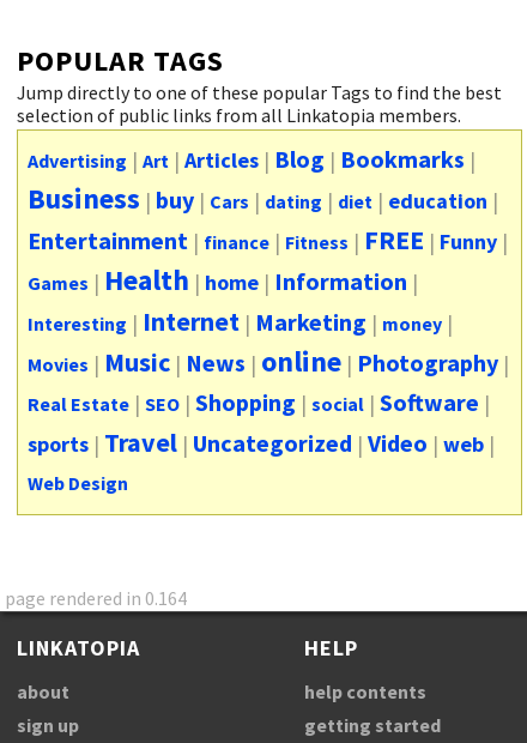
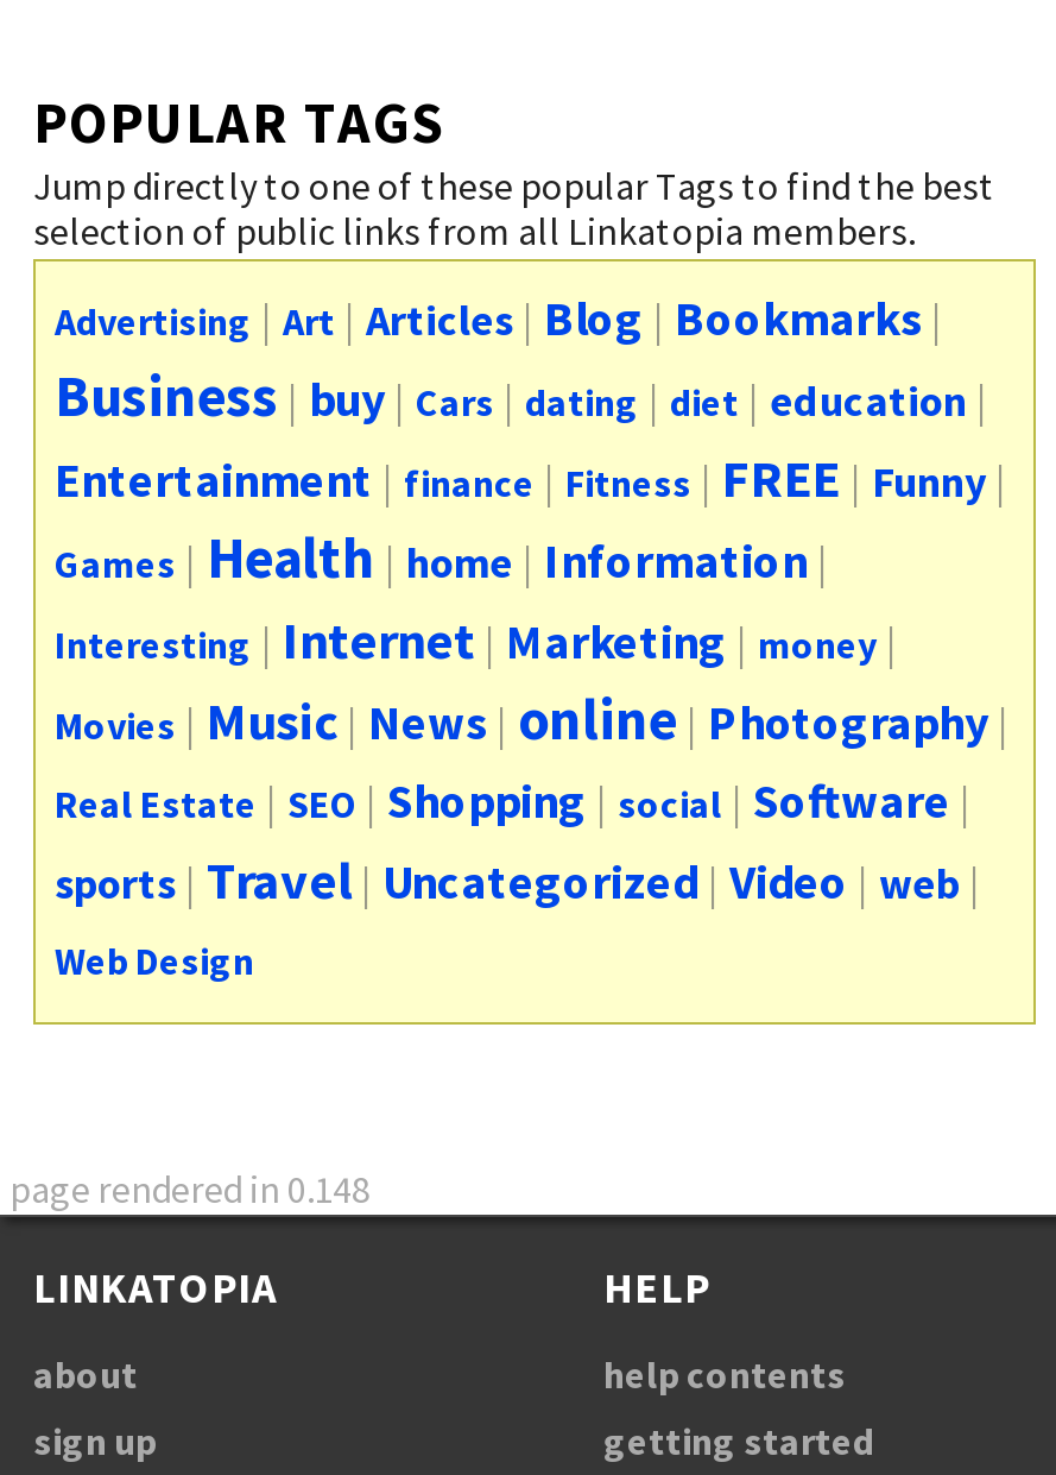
- page rendered in 0.164
+ page rendered in 0.148
